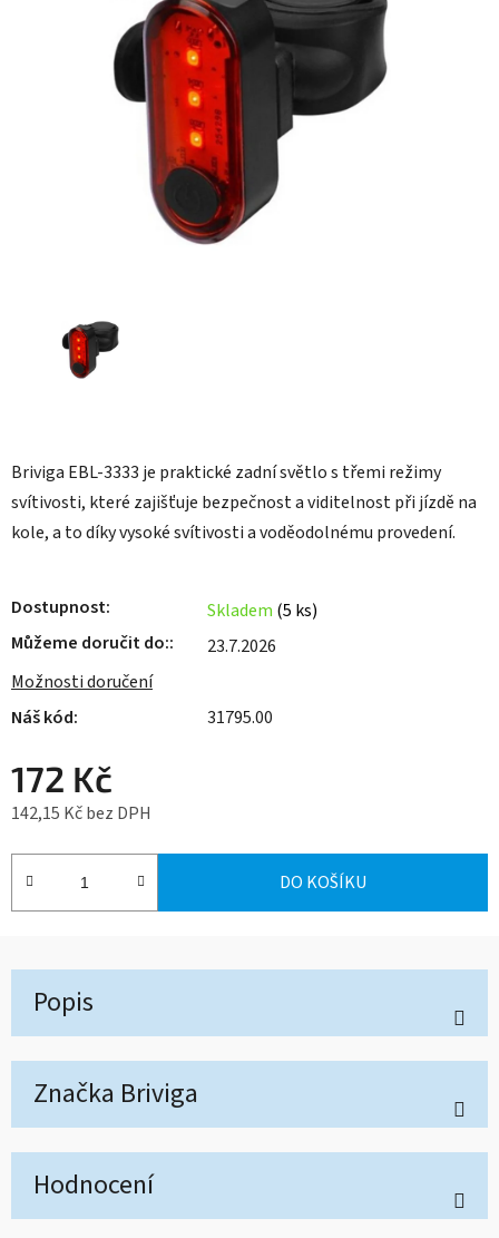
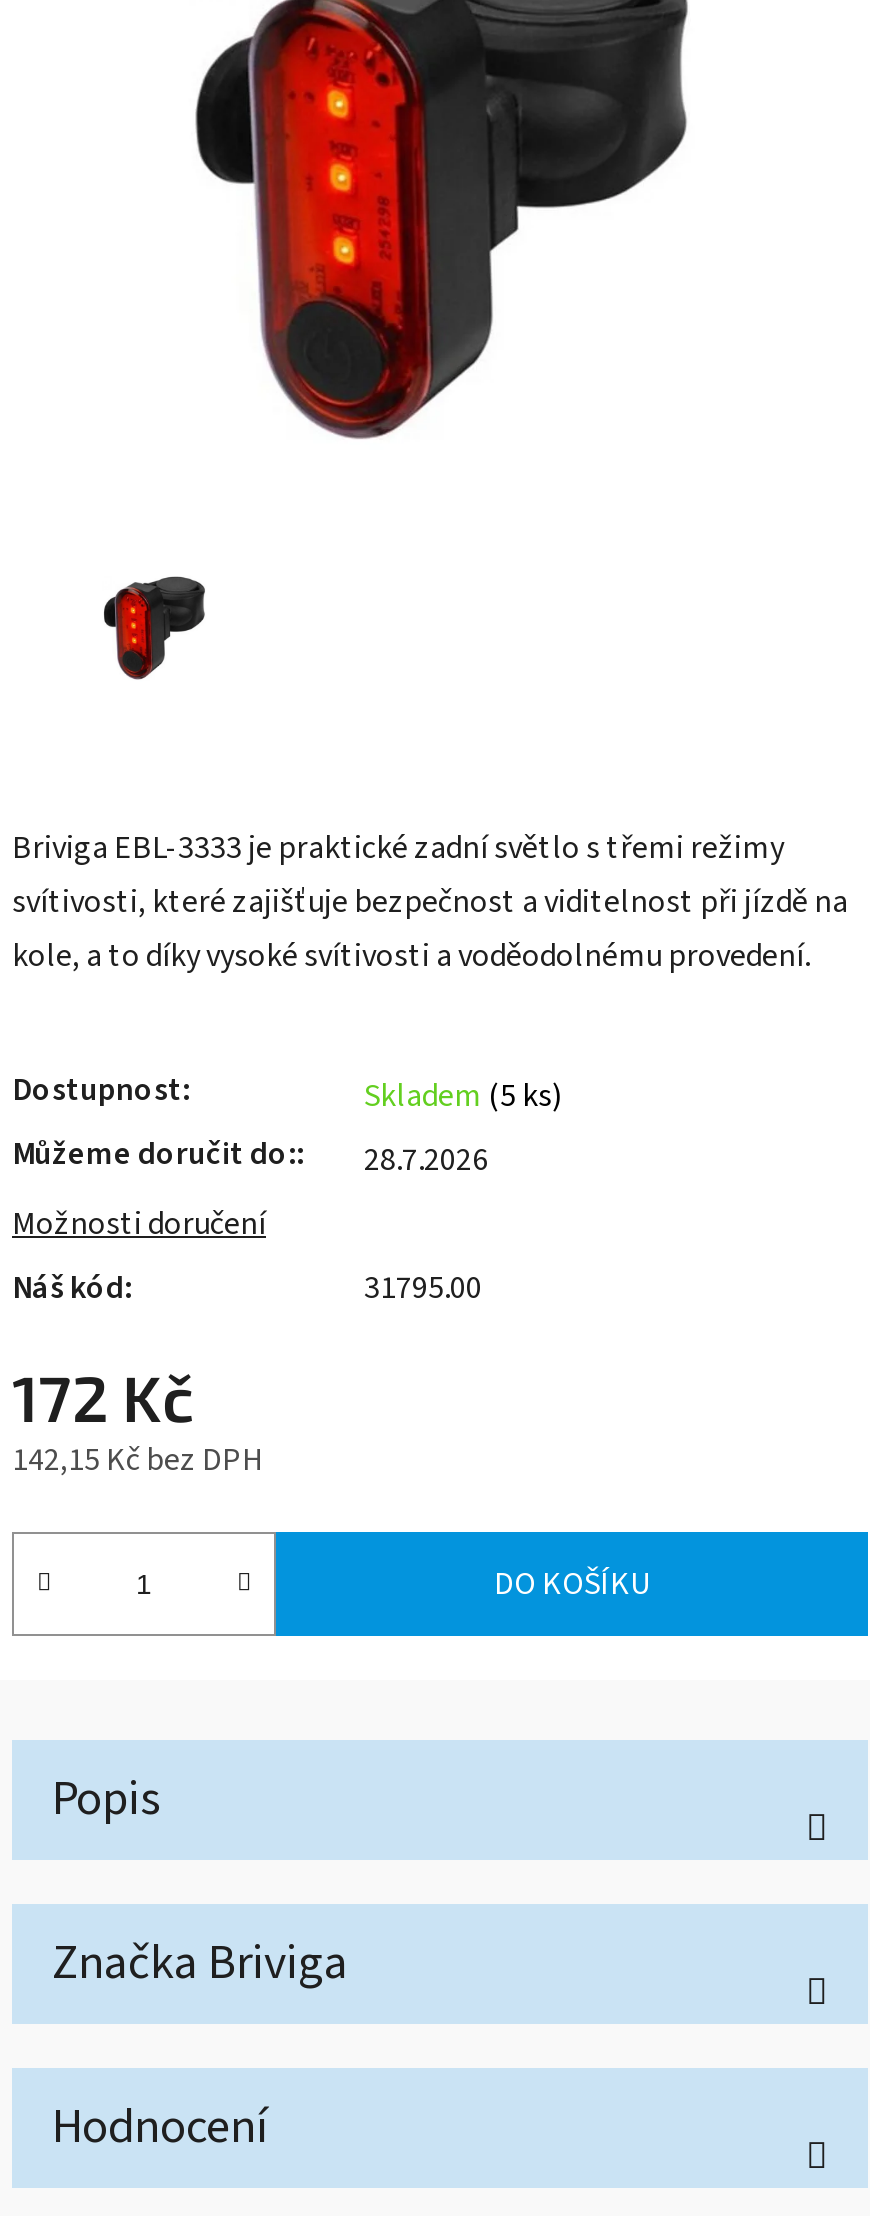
- Můžeme doručit do: 23.7.2026
+ Můžeme doručit do: 28.7.2026
